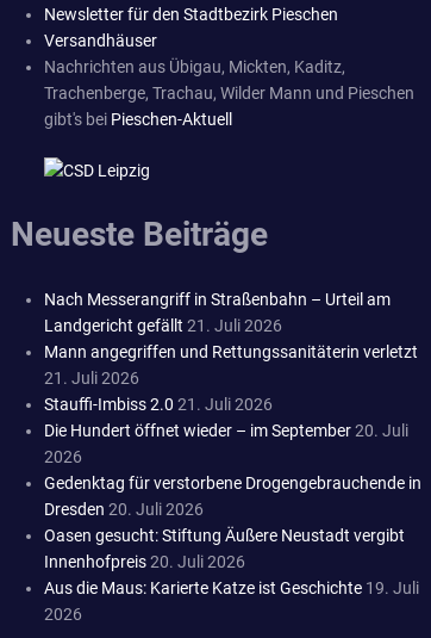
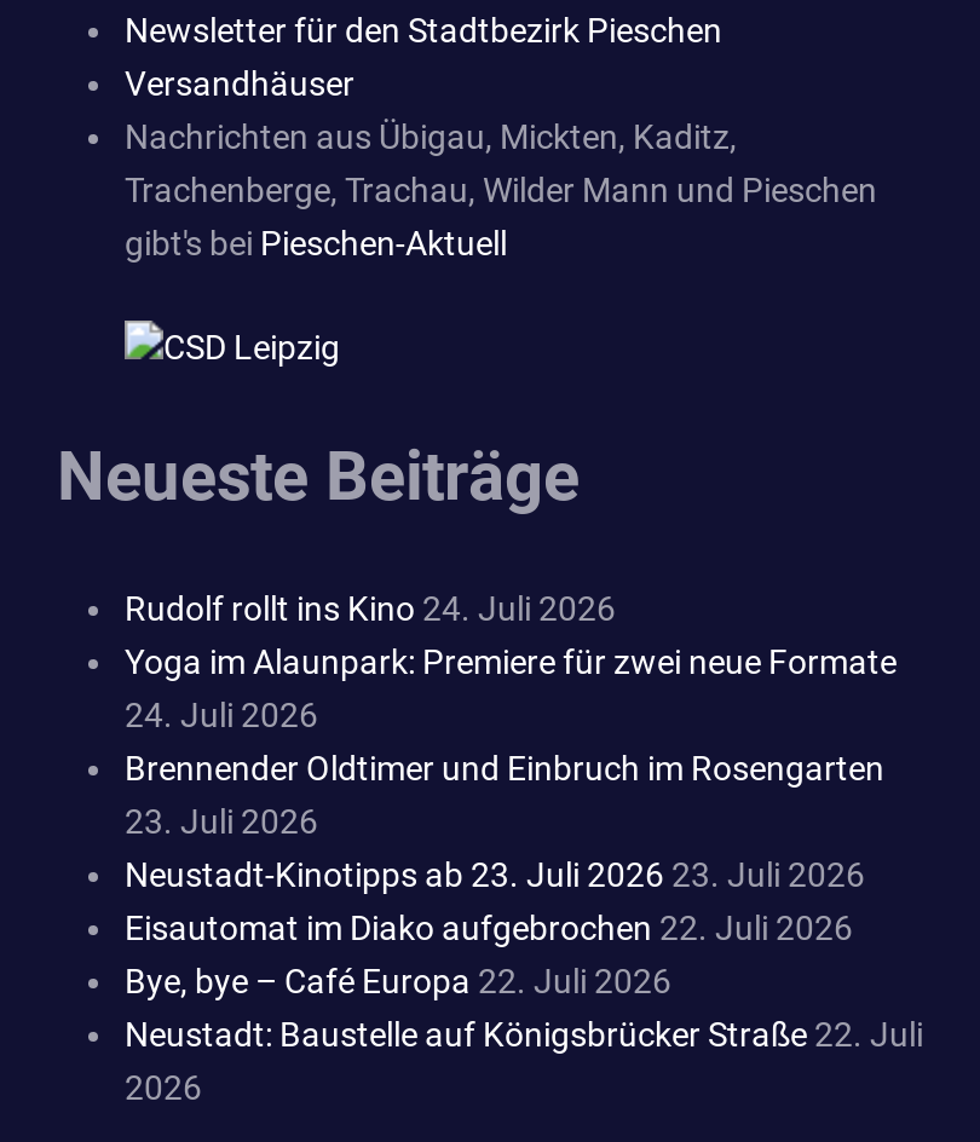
- Nach Messerangriff in Straßenbahn – Urteil am
- Landgericht gefällt 21. Juli 2026
- Mann angegriffen und Rettungssanitäterin verletzt
- 21. Juli 2026
- Stauffi-Imbiss 2.0 21. Juli 2026
- Die Hundert öffnet wieder – im September 20. Juli
- 2026
- Gedenktag für verstorbene Drogengebrauchende in
- Dresden 20. Juli 2026
- Oasen gesucht: Stiftung Äußere Neustadt vergibt
- Innenhofpreis 20. Juli 2026
- Aus die Maus: Karierte Katze ist Geschichte 19. Juli
+ Rudolf rollt ins Kino 24. Juli 2026
+ Yoga im Alaunpark: Premiere für zwei neue Formate
+ 24. Juli 2026
+ Brennender Oldtimer und Einbruch im Rosengarten
+ 23. Juli 2026
+ Neustadt-Kinotipps ab 23. Juli 2026 23. Juli 2026
+ Eisautomat im Diako aufgebrochen 22. Juli 2026
+ Bye, bye – Café Europa 22. Juli 2026
+ Neustadt: Baustelle auf Königsbrücker Straße 22. Juli
